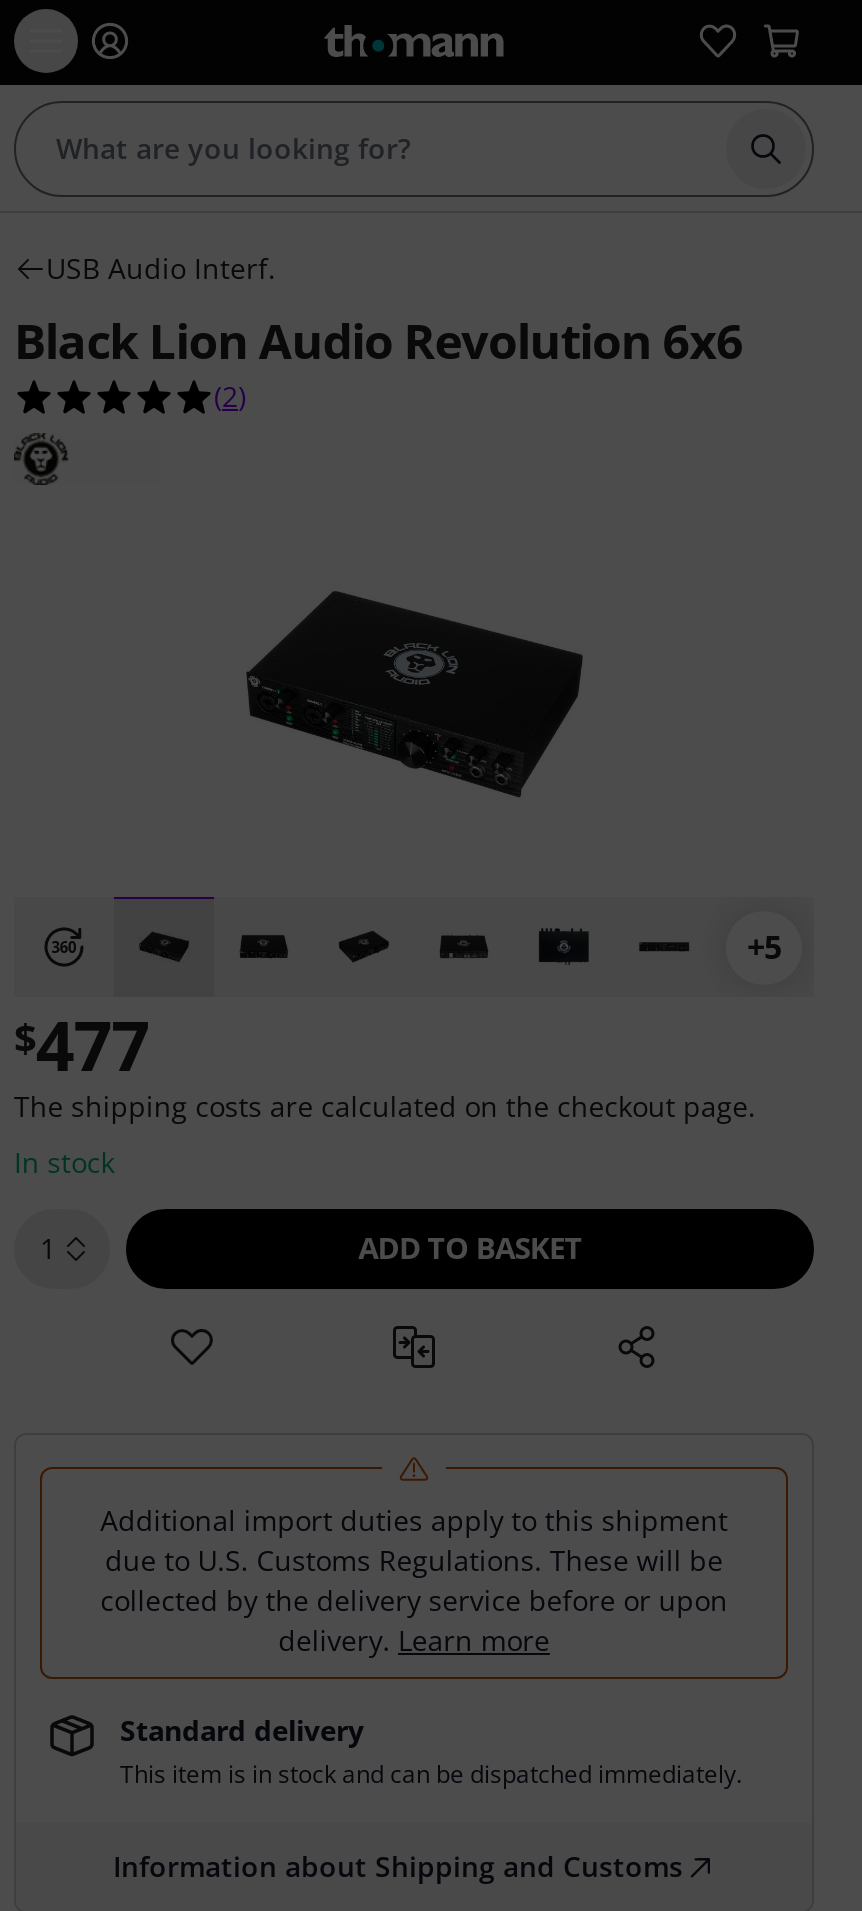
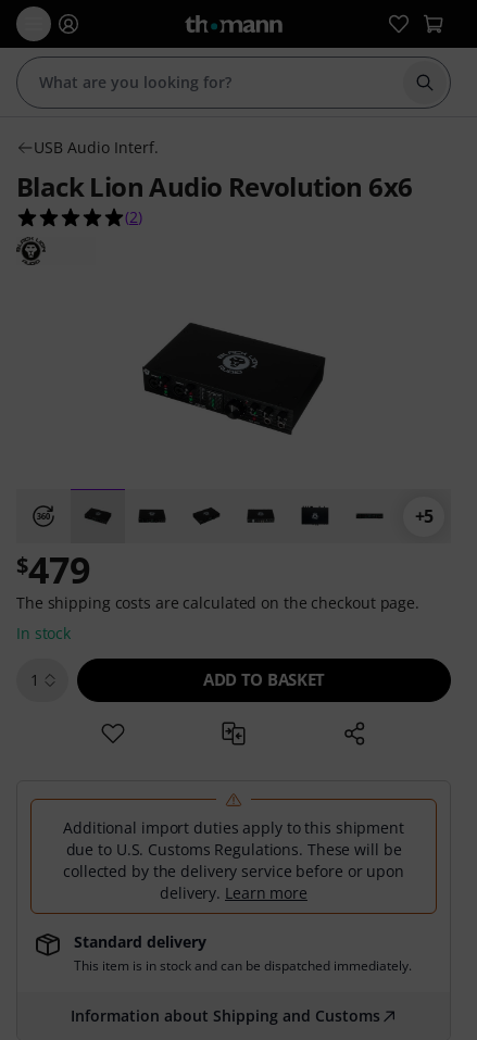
- $477
+ $479
